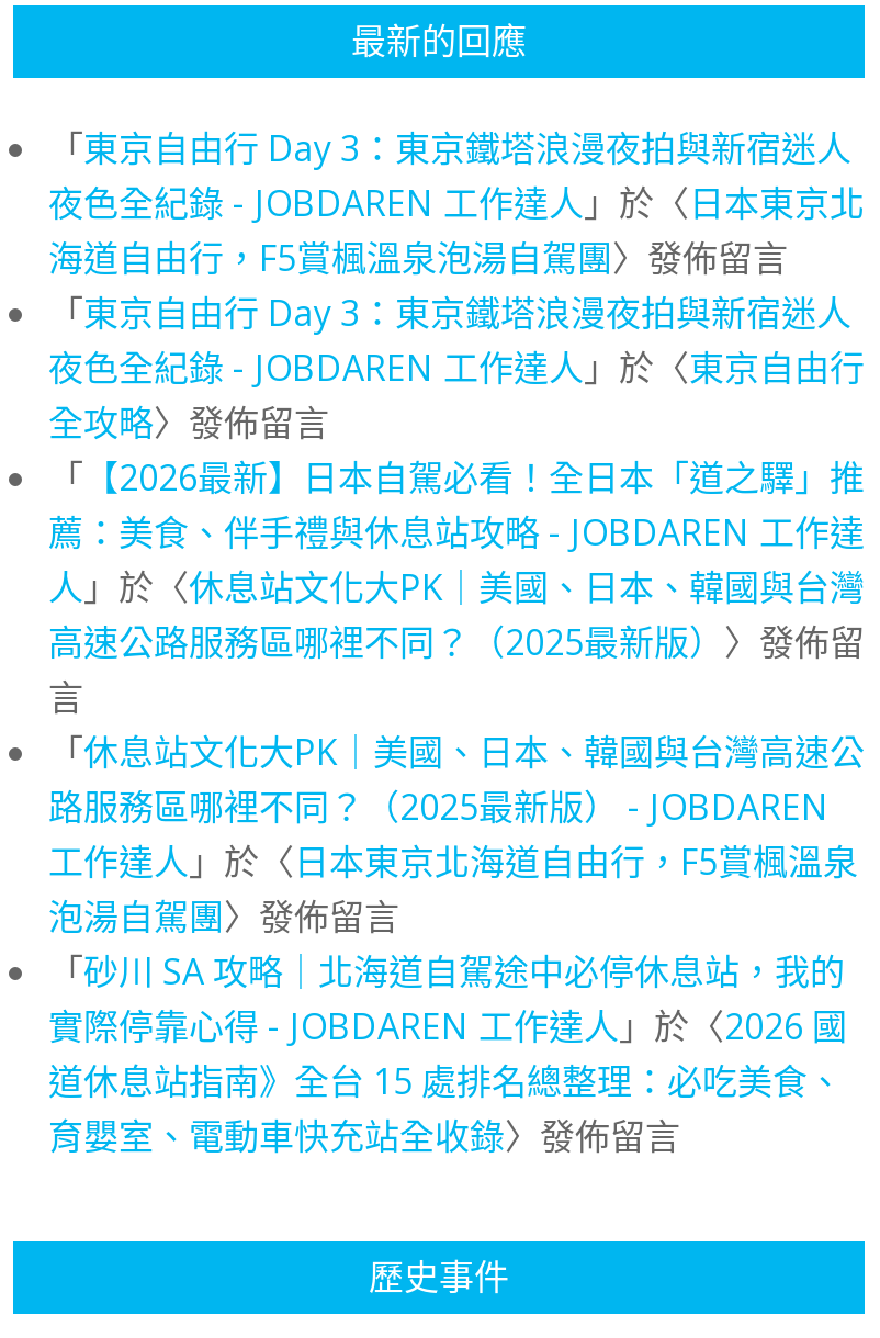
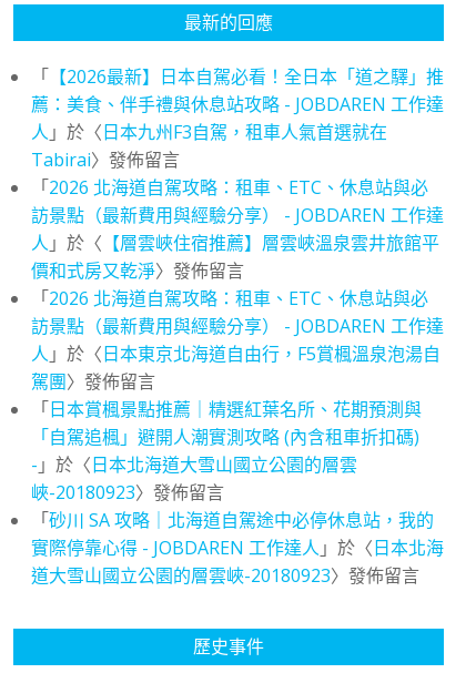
- 「東京自由行 Day 3：東京鐵塔浪漫夜拍與新宿迷人
- 夜色全紀錄 - JOBDAREN 工作達人」於〈日本東京北
- 海道自由行，F5賞楓溫泉泡湯自駕團〉發佈留言
- 「東京自由行 Day 3：東京鐵塔浪漫夜拍與新宿迷人
- 夜色全紀錄 - JOBDAREN 工作達人」於〈東京自由行
- 全攻略〉發佈留言

moved up: 「【2026最新】日本自駕必看！全日本「道之驛」推 | 薦：美食、伴手禮與休息站攻略 - JOBDAREN 工作達

- 人」於〈休息站文化大PK｜美國、日本、韓國與台灣
- 高速公路服務區哪裡不同？（2025最新版）〉發佈留
- 言
- 「休息站文化大PK｜美國、日本、韓國與台灣高速公
- 路服務區哪裡不同？（2025最新版） - JOBDAREN
- 工作達人」於〈日本東京北海道自由行，F5賞楓溫泉
- 泡湯自駕團〉發佈留言
+ 人」於〈日本九州F3自駕，租車人氣首選就在
+ Tabirai〉發佈留言
+ 「2026 北海道自駕攻略：租車、ETC、休息站與必
+ 訪景點（最新費用與經驗分享） - JOBDAREN 工作達
+ 人」於〈【層雲峽住宿推薦】層雲峽溫泉雲井旅館平
+ 價和式房又乾淨〉發佈留言
+ 「2026 北海道自駕攻略：租車、ETC、休息站與必
+ 訪景點（最新費用與經驗分享） - JOBDAREN 工作達
+ 人」於〈日本東京北海道自由行，F5賞楓溫泉泡湯自
+ 駕團〉發佈留言
+ 「日本賞楓景點推薦｜精選紅葉名所、花期預測與
+ 「自駕追楓」避開人潮實測攻略 (內含租車折扣碼)
+ -」於〈日本北海道大雪山國立公園的層雲
+ 峽-20180923〉發佈留言

moved down: 「砂川 SA 攻略｜北海道自駕途中必停休息站，我的

- 實際停靠心得 - JOBDAREN 工作達人」於〈2026 國
- 道休息站指南》全台 15 處排名總整理：必吃美食、
- 育嬰室、電動車快充站全收錄〉發佈留言
+ 實際停靠心得 - JOBDAREN 工作達人」於〈日本北海
+ 道大雪山國立公園的層雲峽-20180923〉發佈留言
